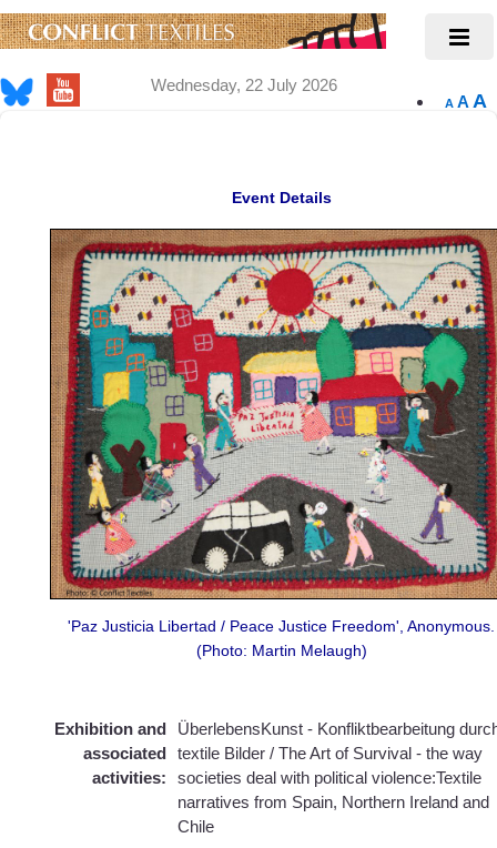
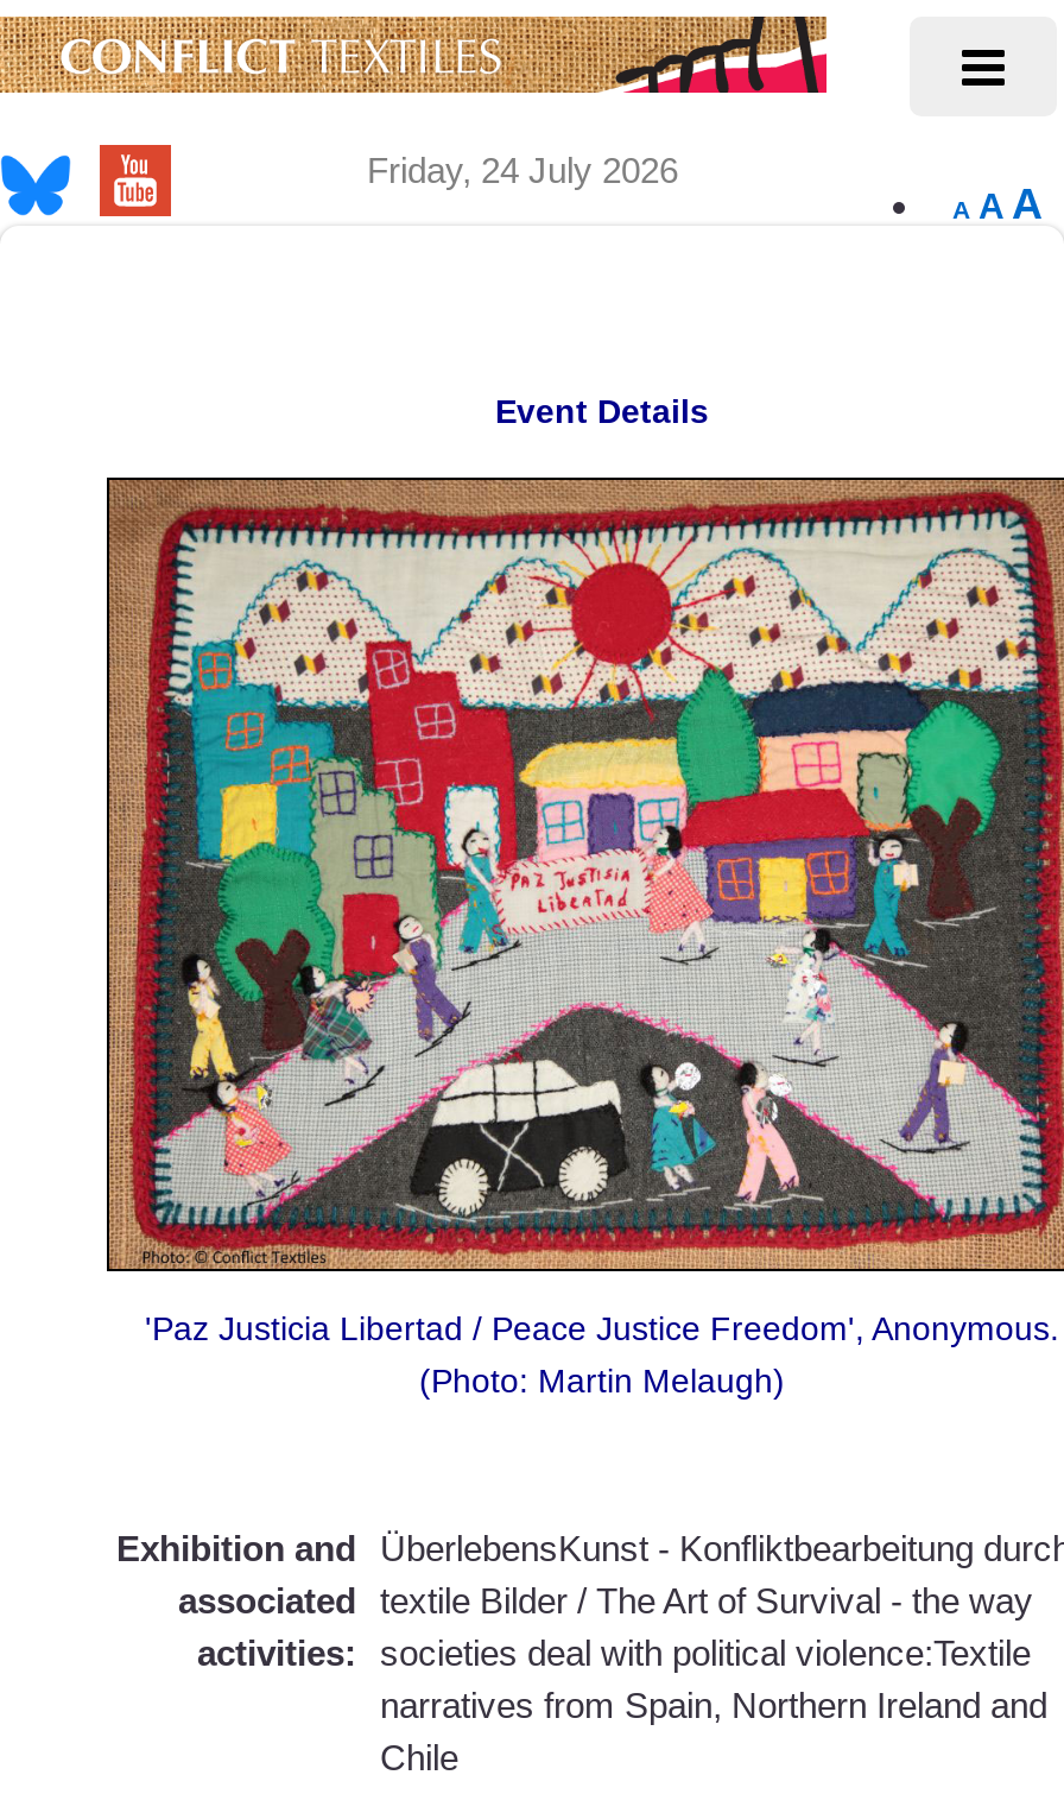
- Wednesday, 22 July 2026
+ Friday, 24 July 2026
